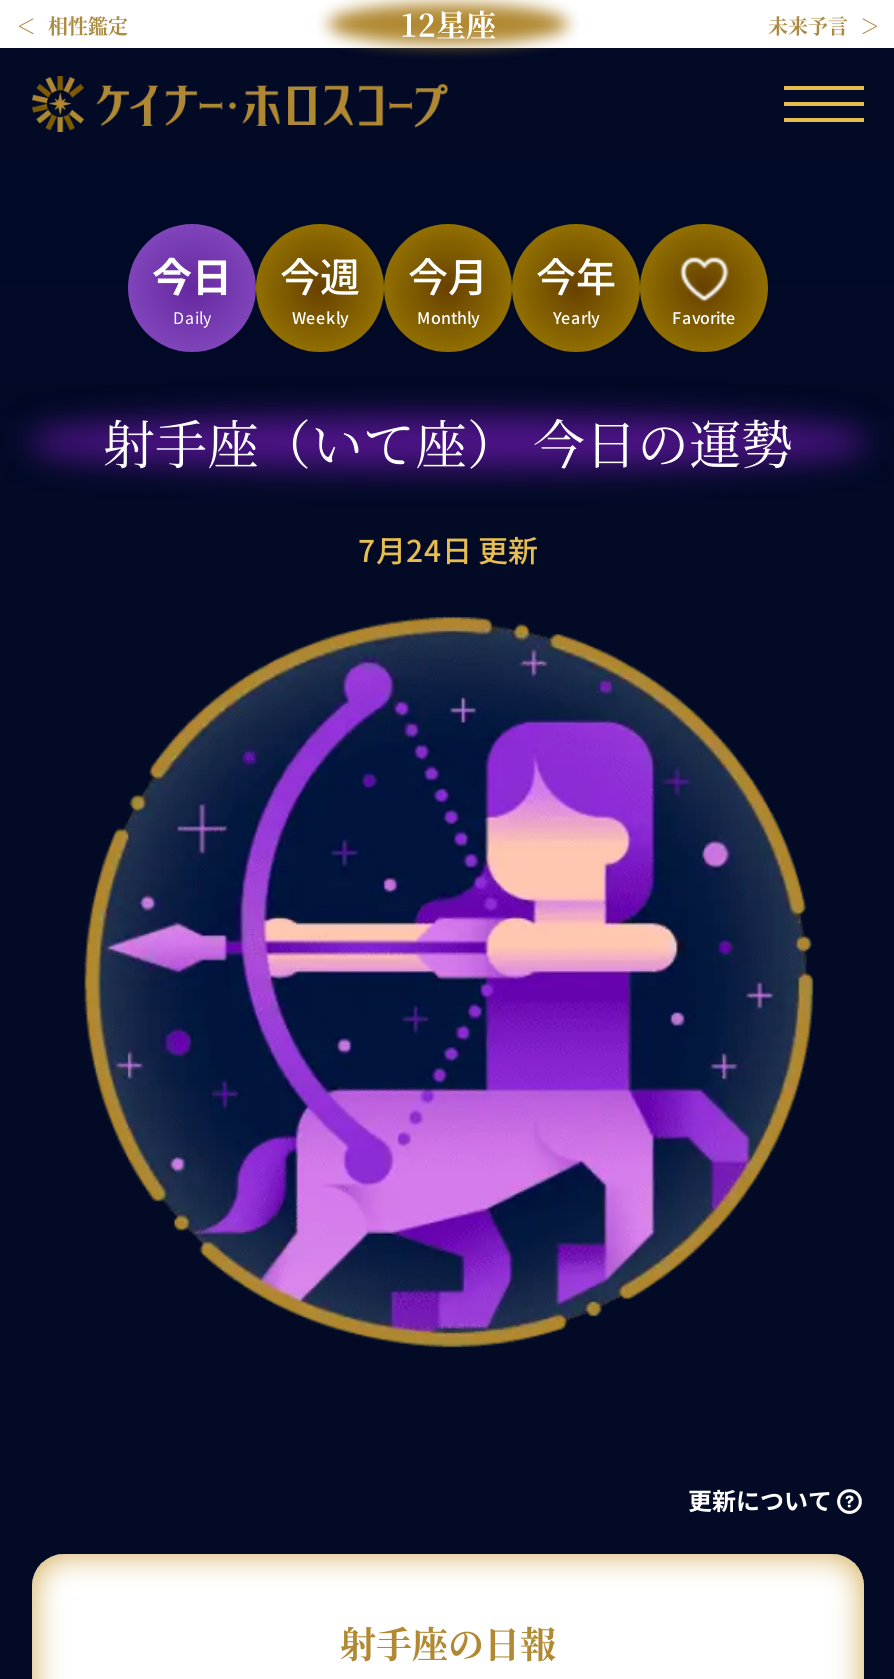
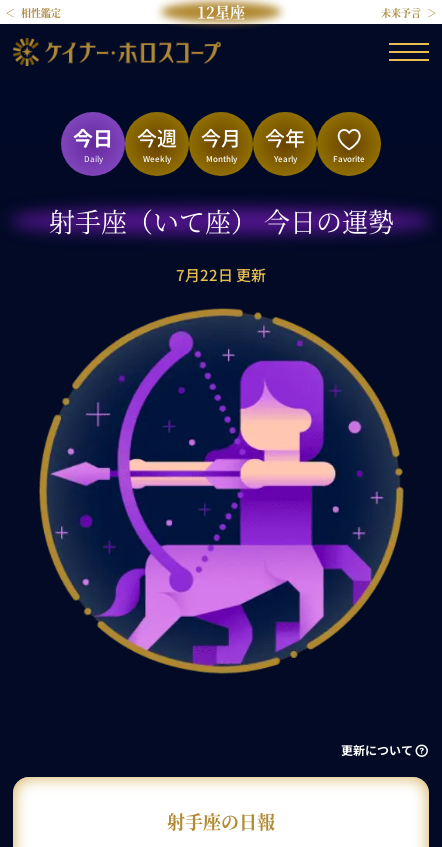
- 7月24日 更新
+ 7月22日 更新
